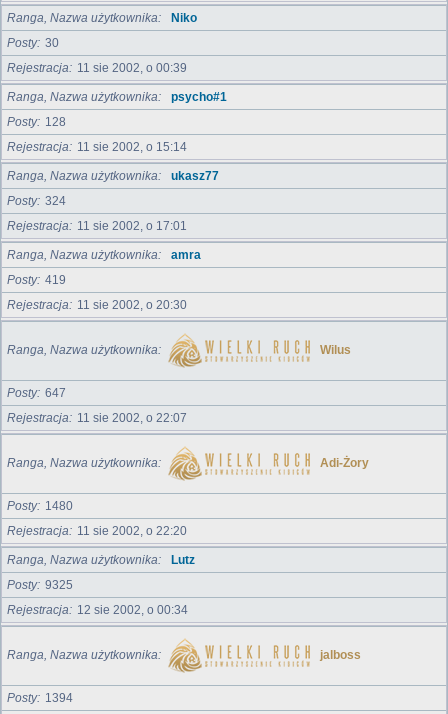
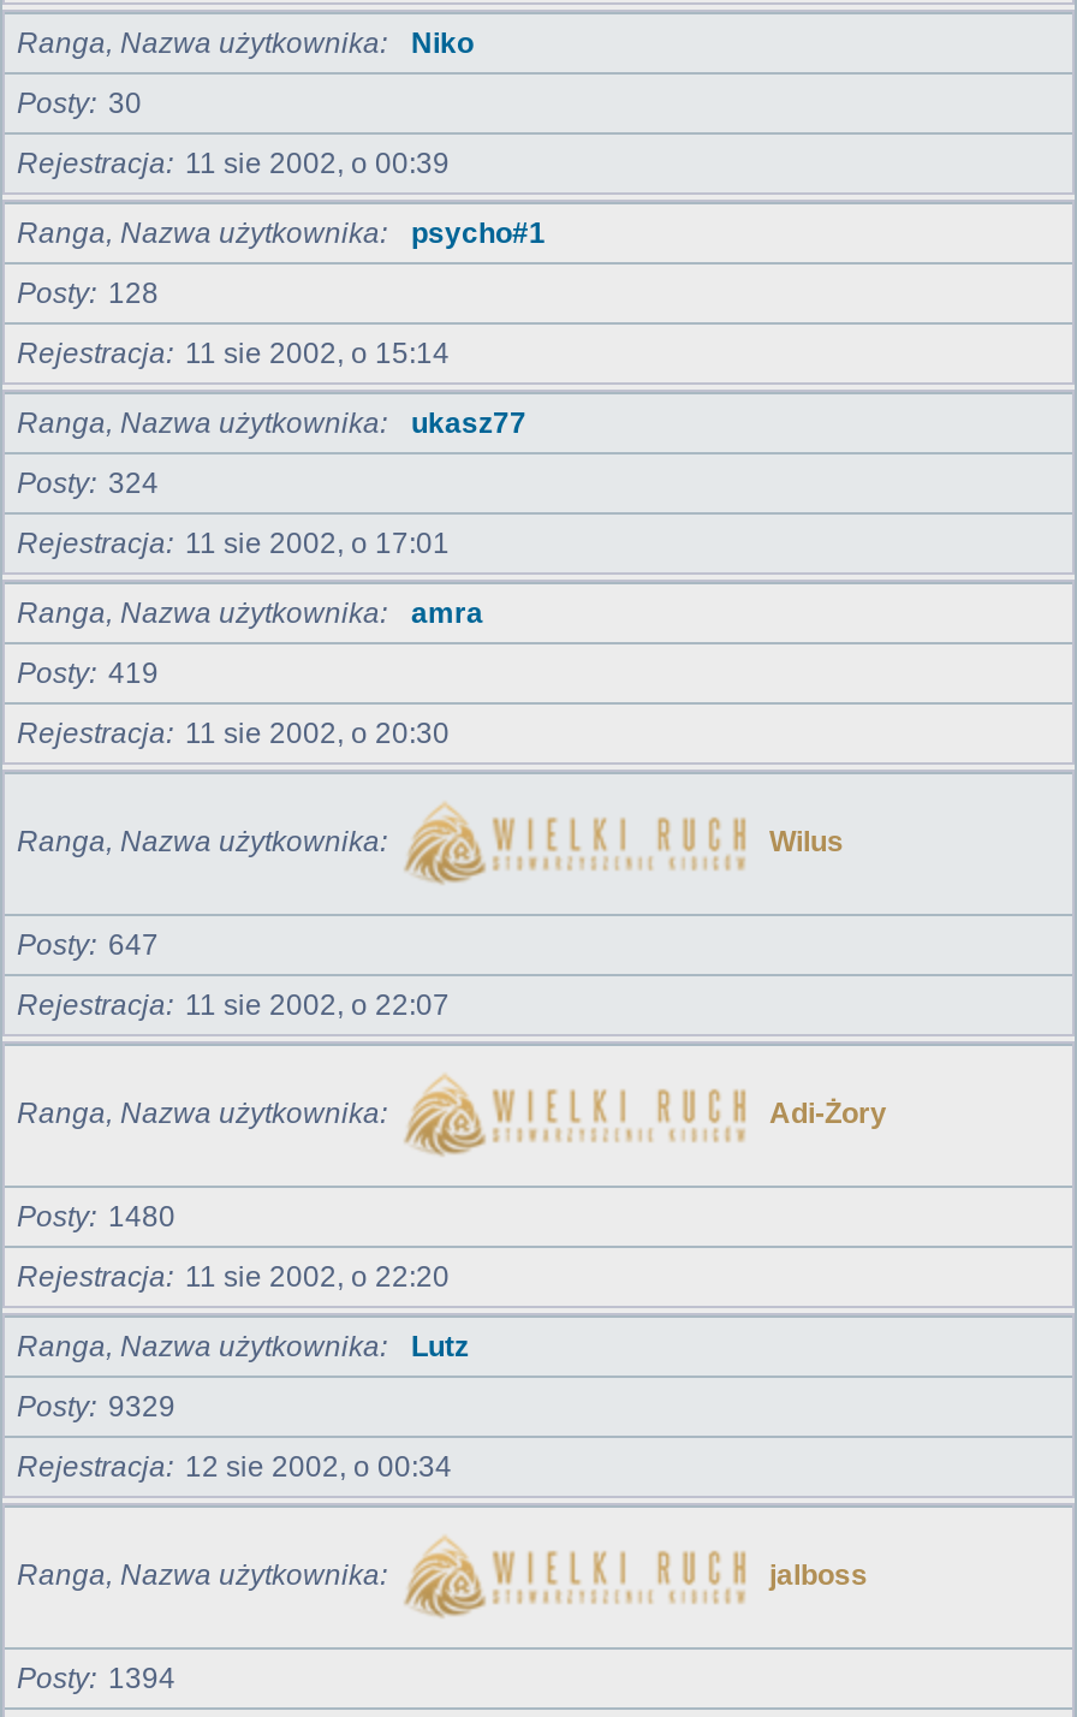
- Posty 9325
+ Posty 9329
